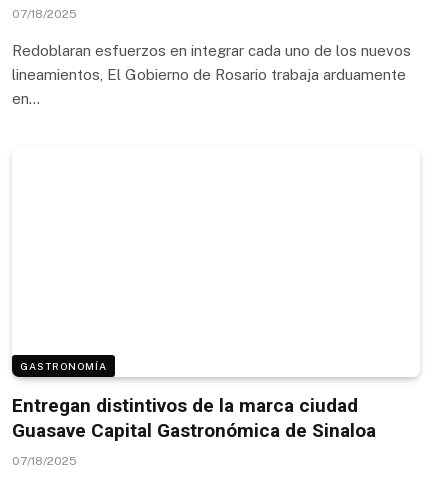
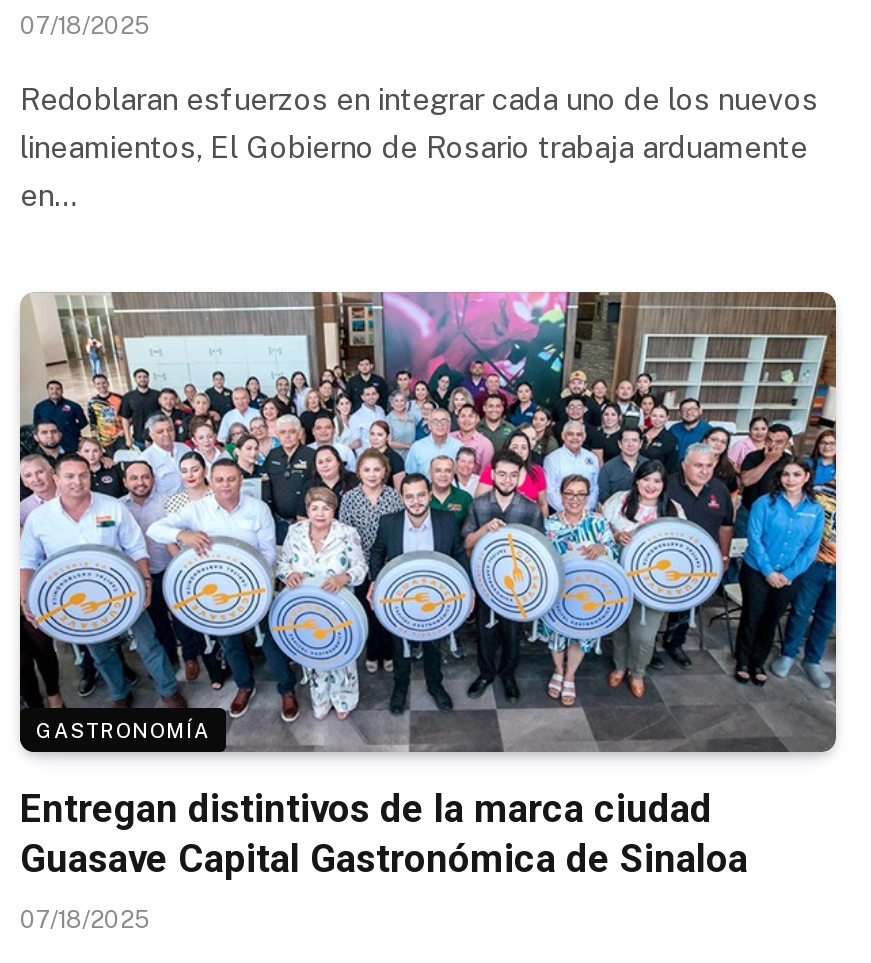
+ [image]
